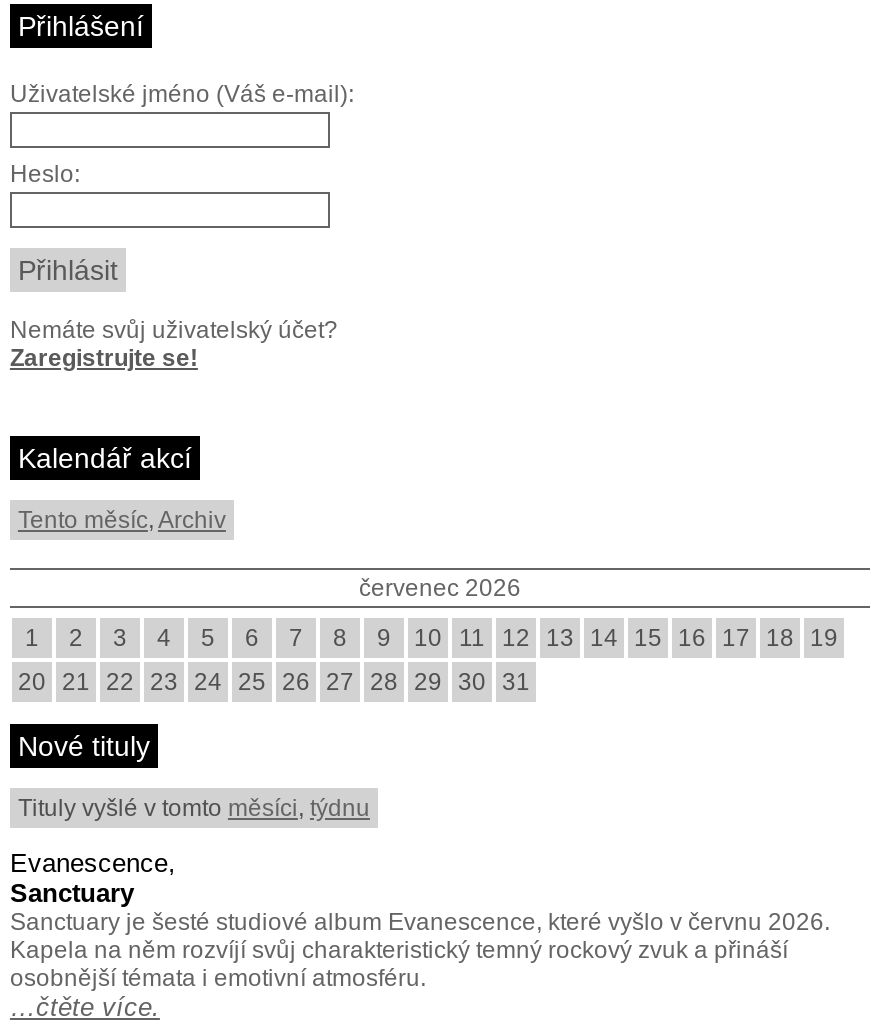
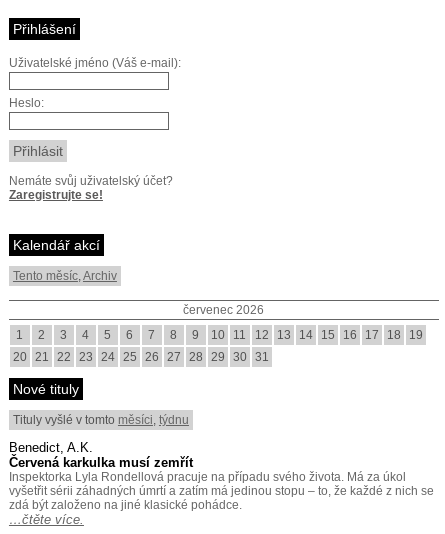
- Evanescence,
- Sanctuary
- Sanctuary je šesté studiové album Evanescence, které vyšlo v červnu 2026.
- Kapela na něm rozvíjí svůj charakteristický temný rockový zvuk a přináší
- osobnější témata i emotivní atmosféru.
+ Benedict, A.K.
+ Červená karkulka musí zemřít
+ Inspektorka Lyla Rondellová pracuje na případu svého života. Má za úkol
+ vyšetřit sérii záhadných úmrtí a zatím má jedinou stopu – to, že každé z nich se
+ zdá být založeno na jiné klasické pohádce.
